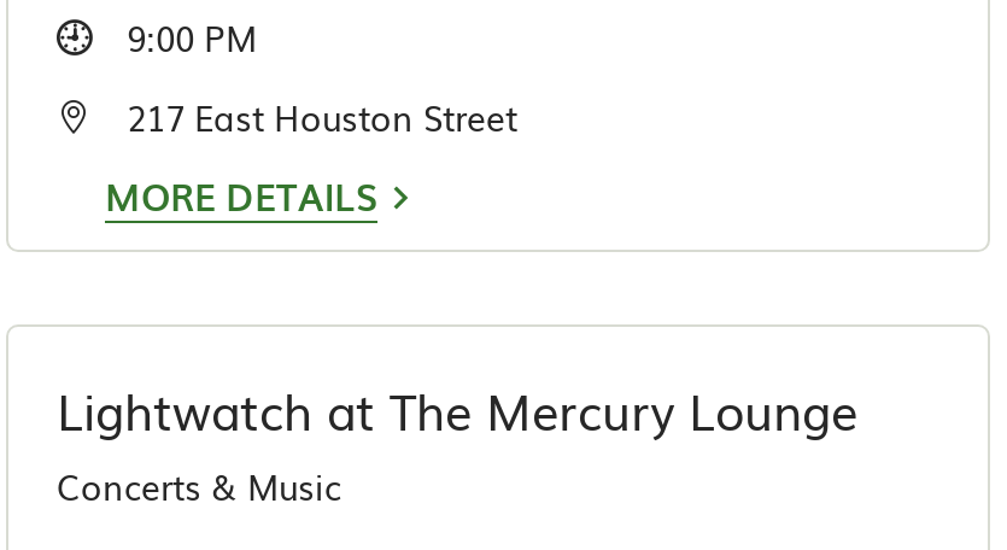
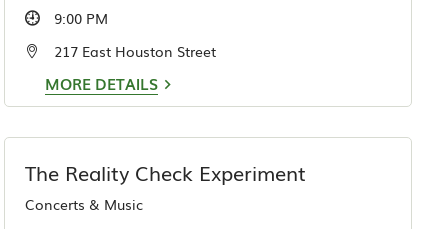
- Lightwatch at The Mercury Lounge
+ The Reality Check Experiment
